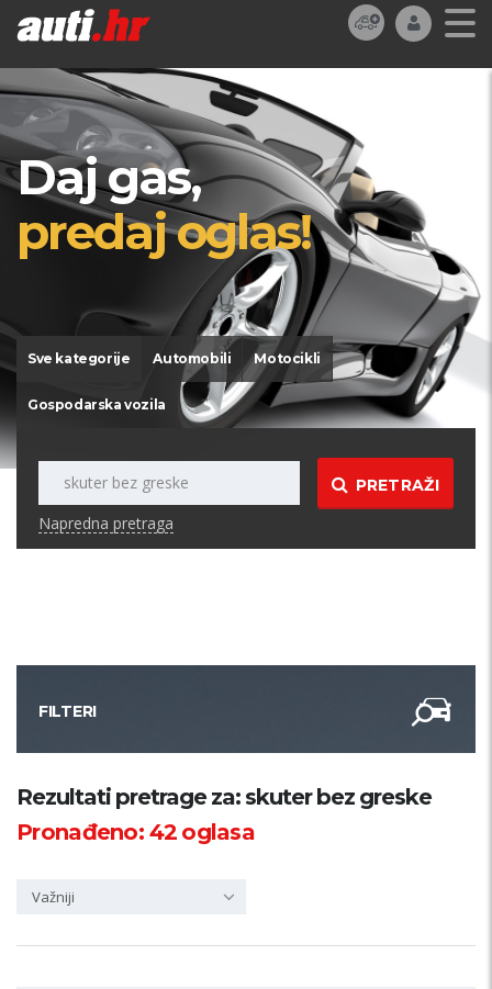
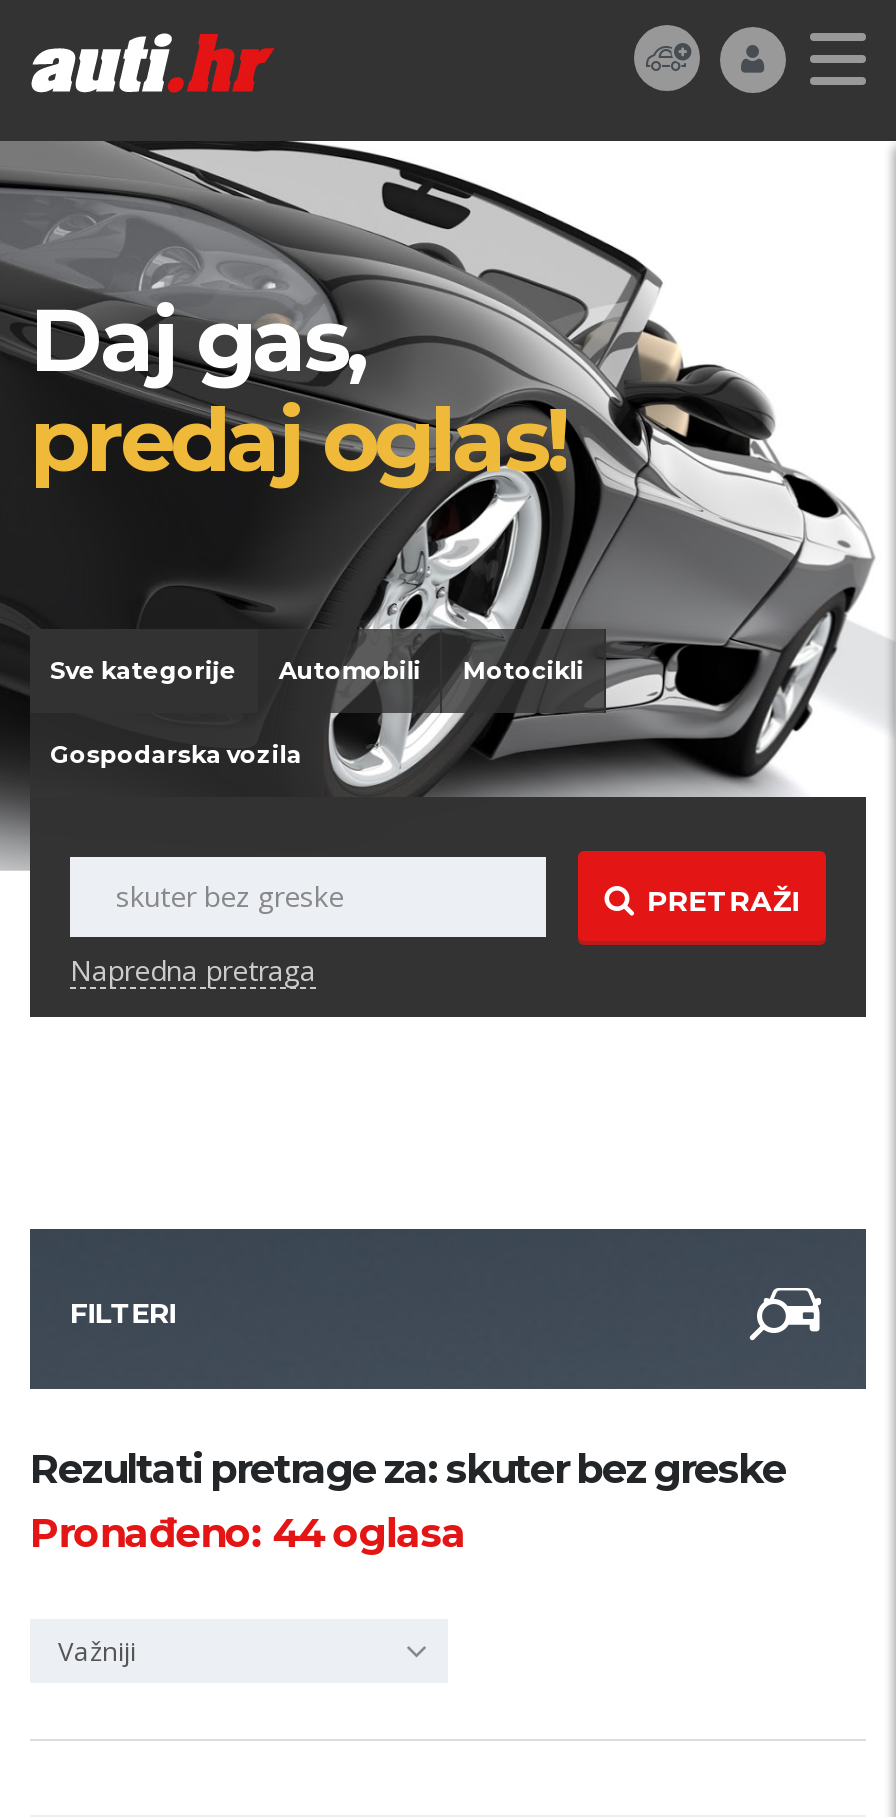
- Pronađeno: 42oglasa
+ Pronađeno: 44oglasa
